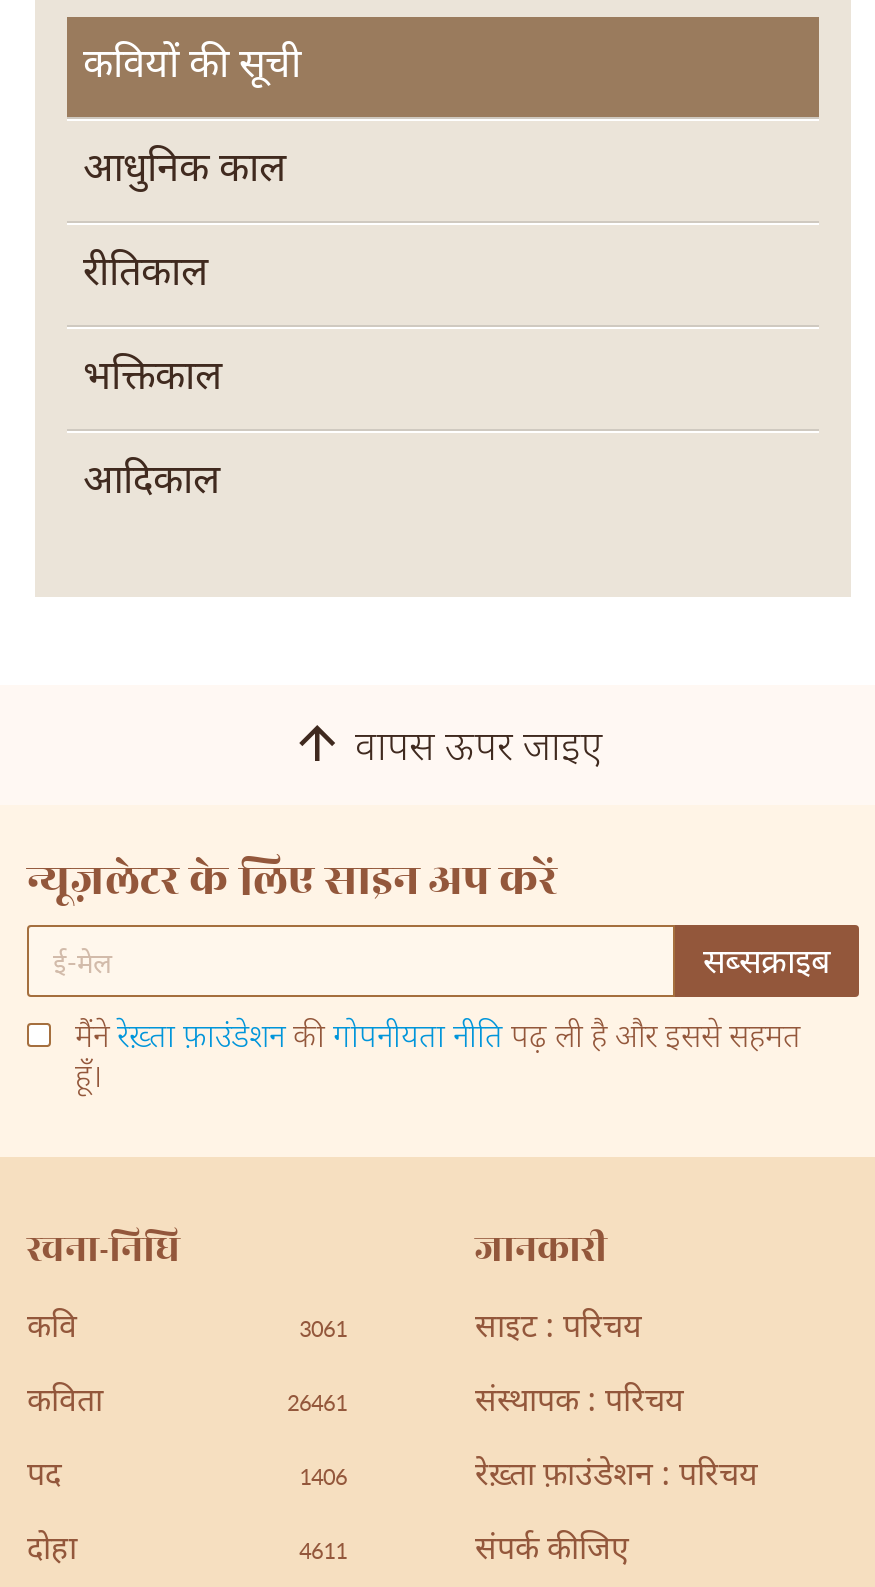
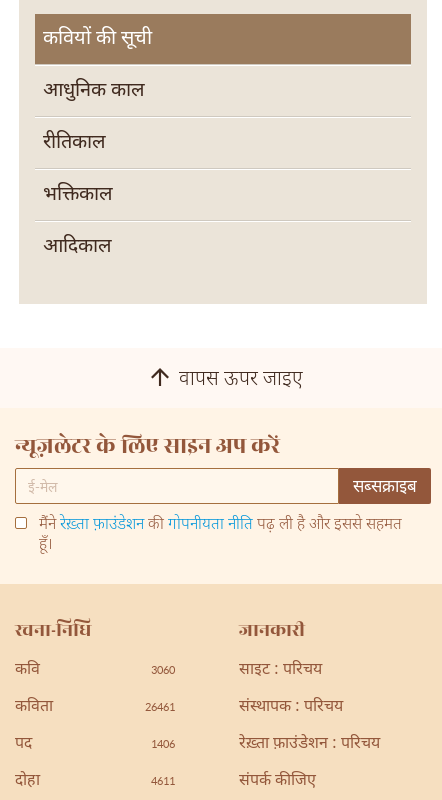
- 3061
+ 3060
